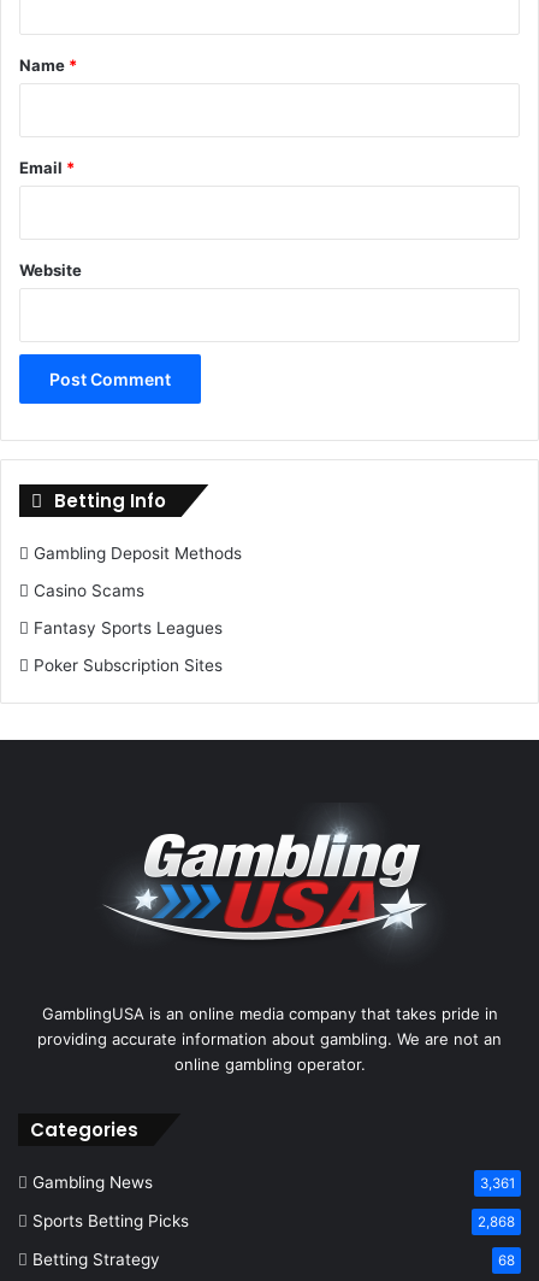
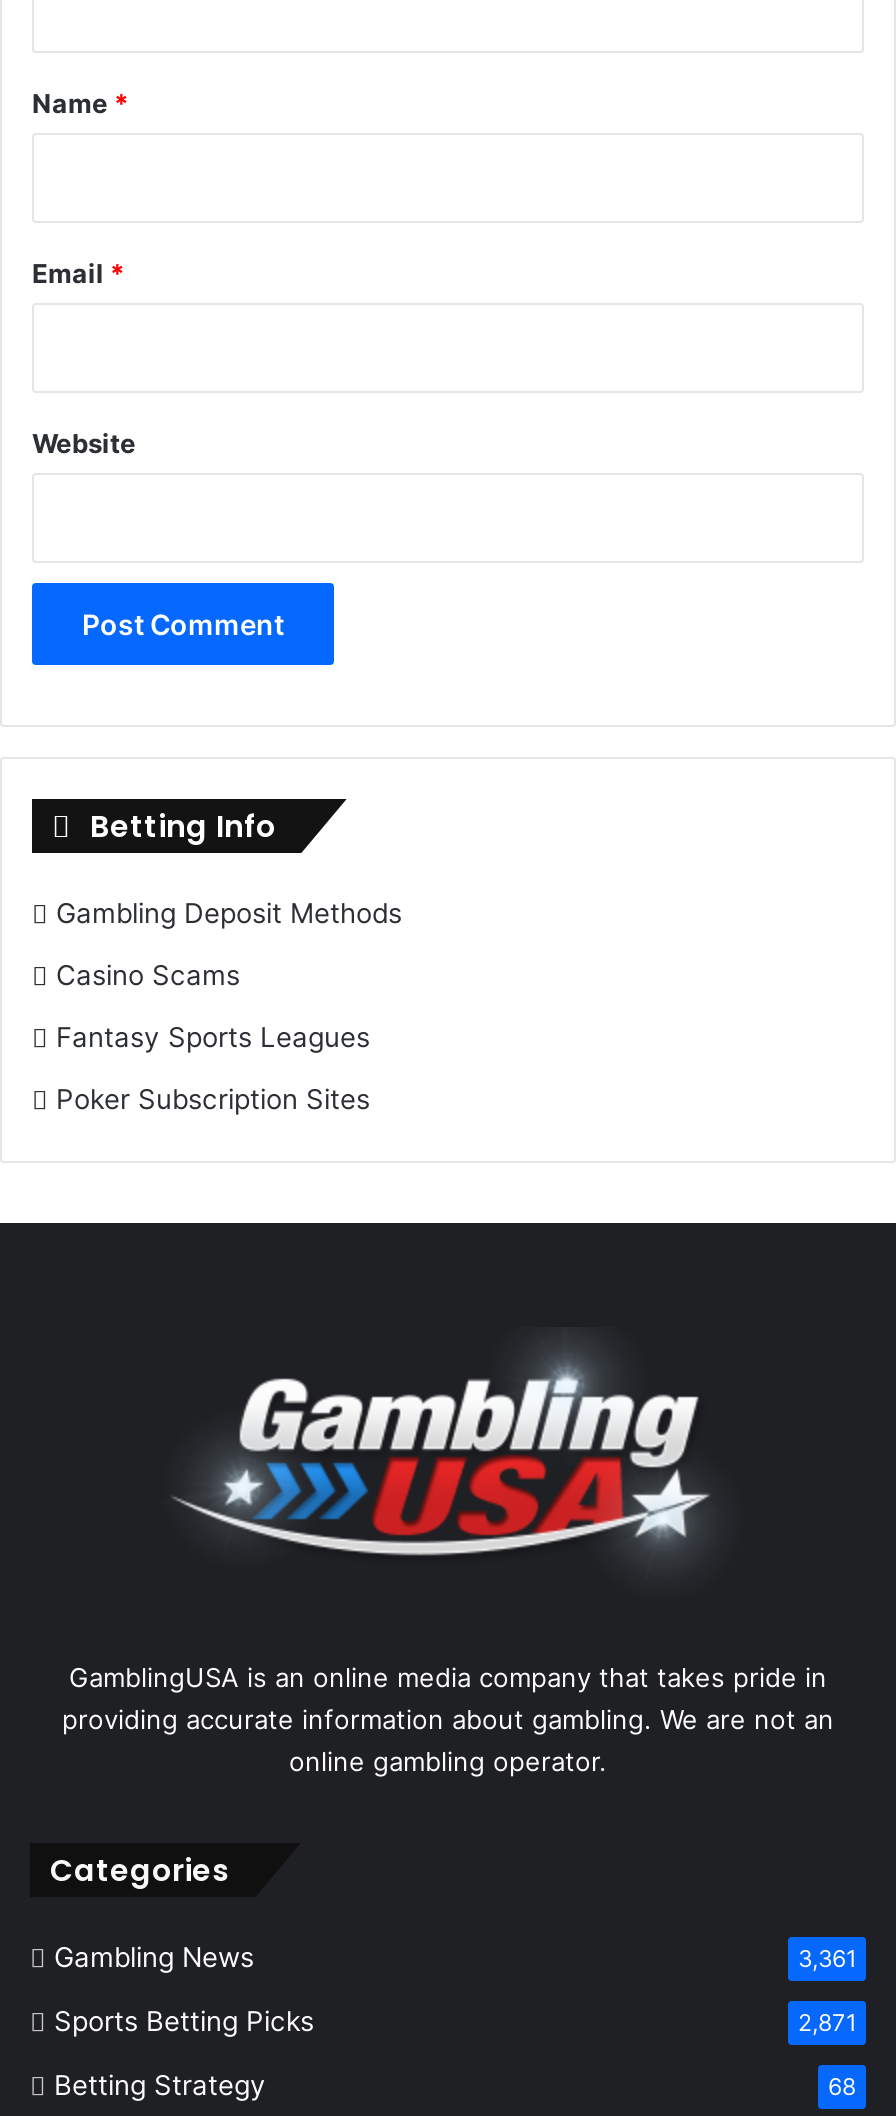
- 2,868
+ 2,871
